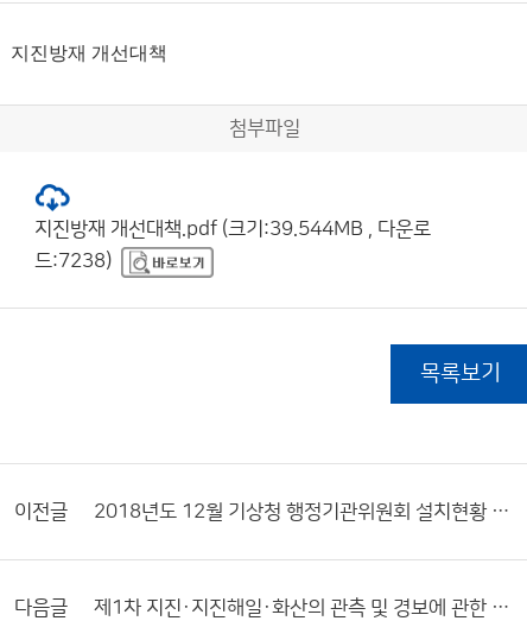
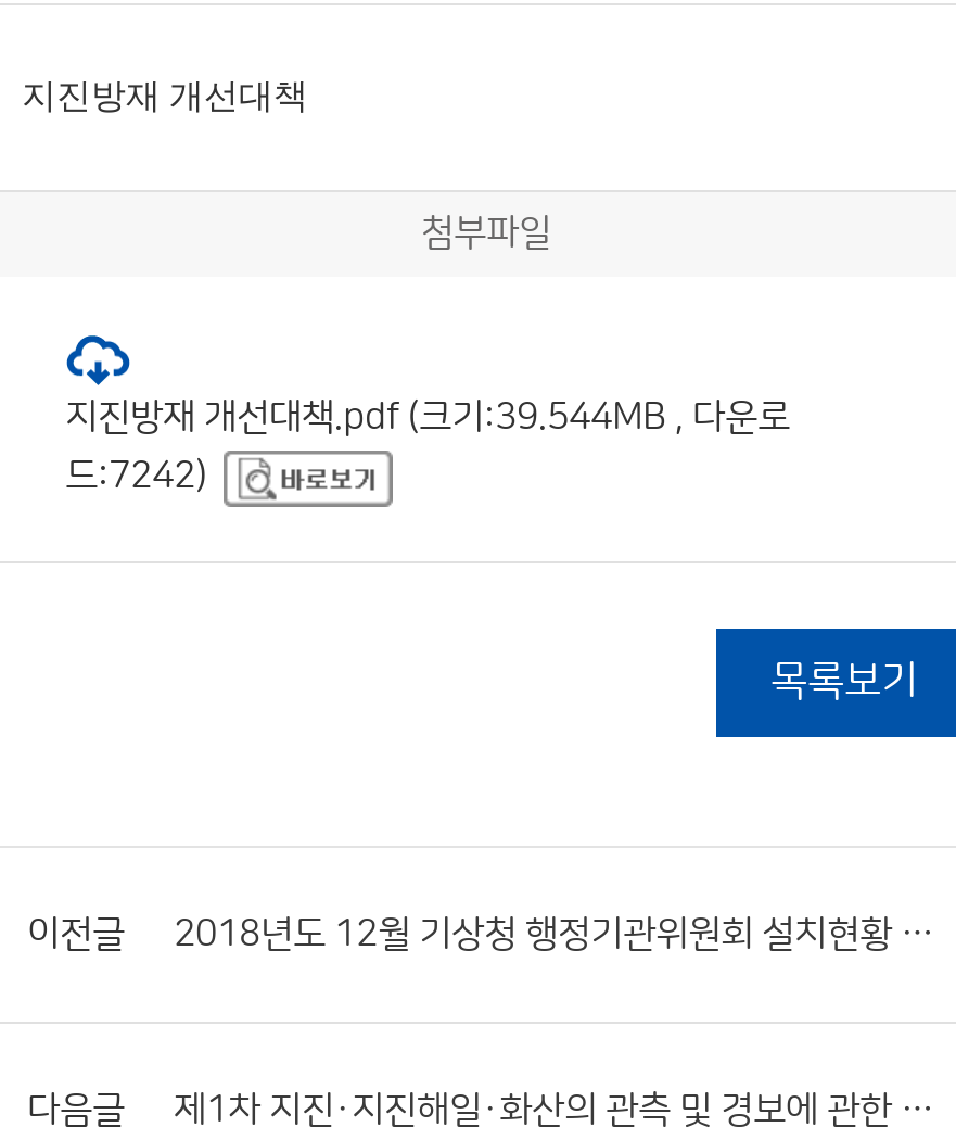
- 드:7238)
+ 드:7242)
